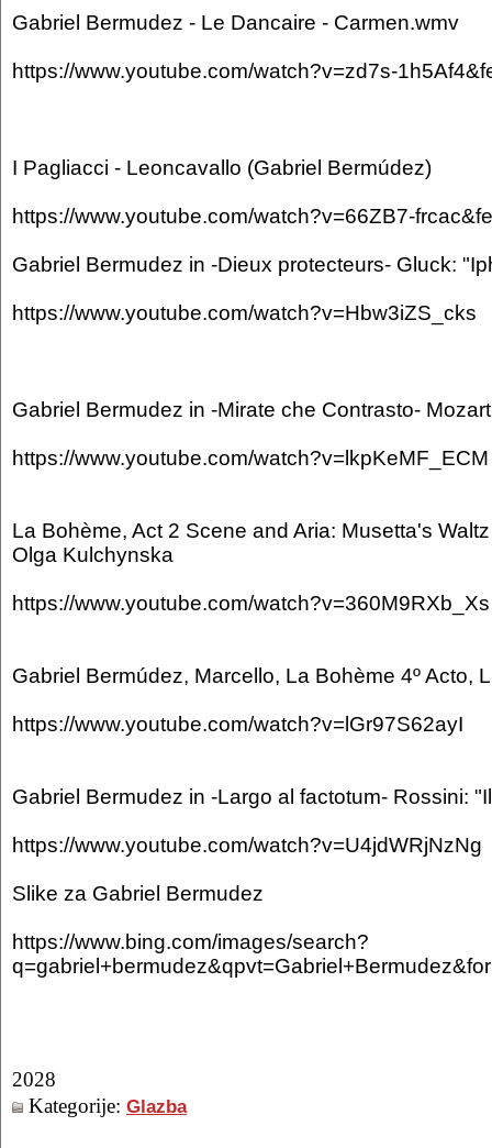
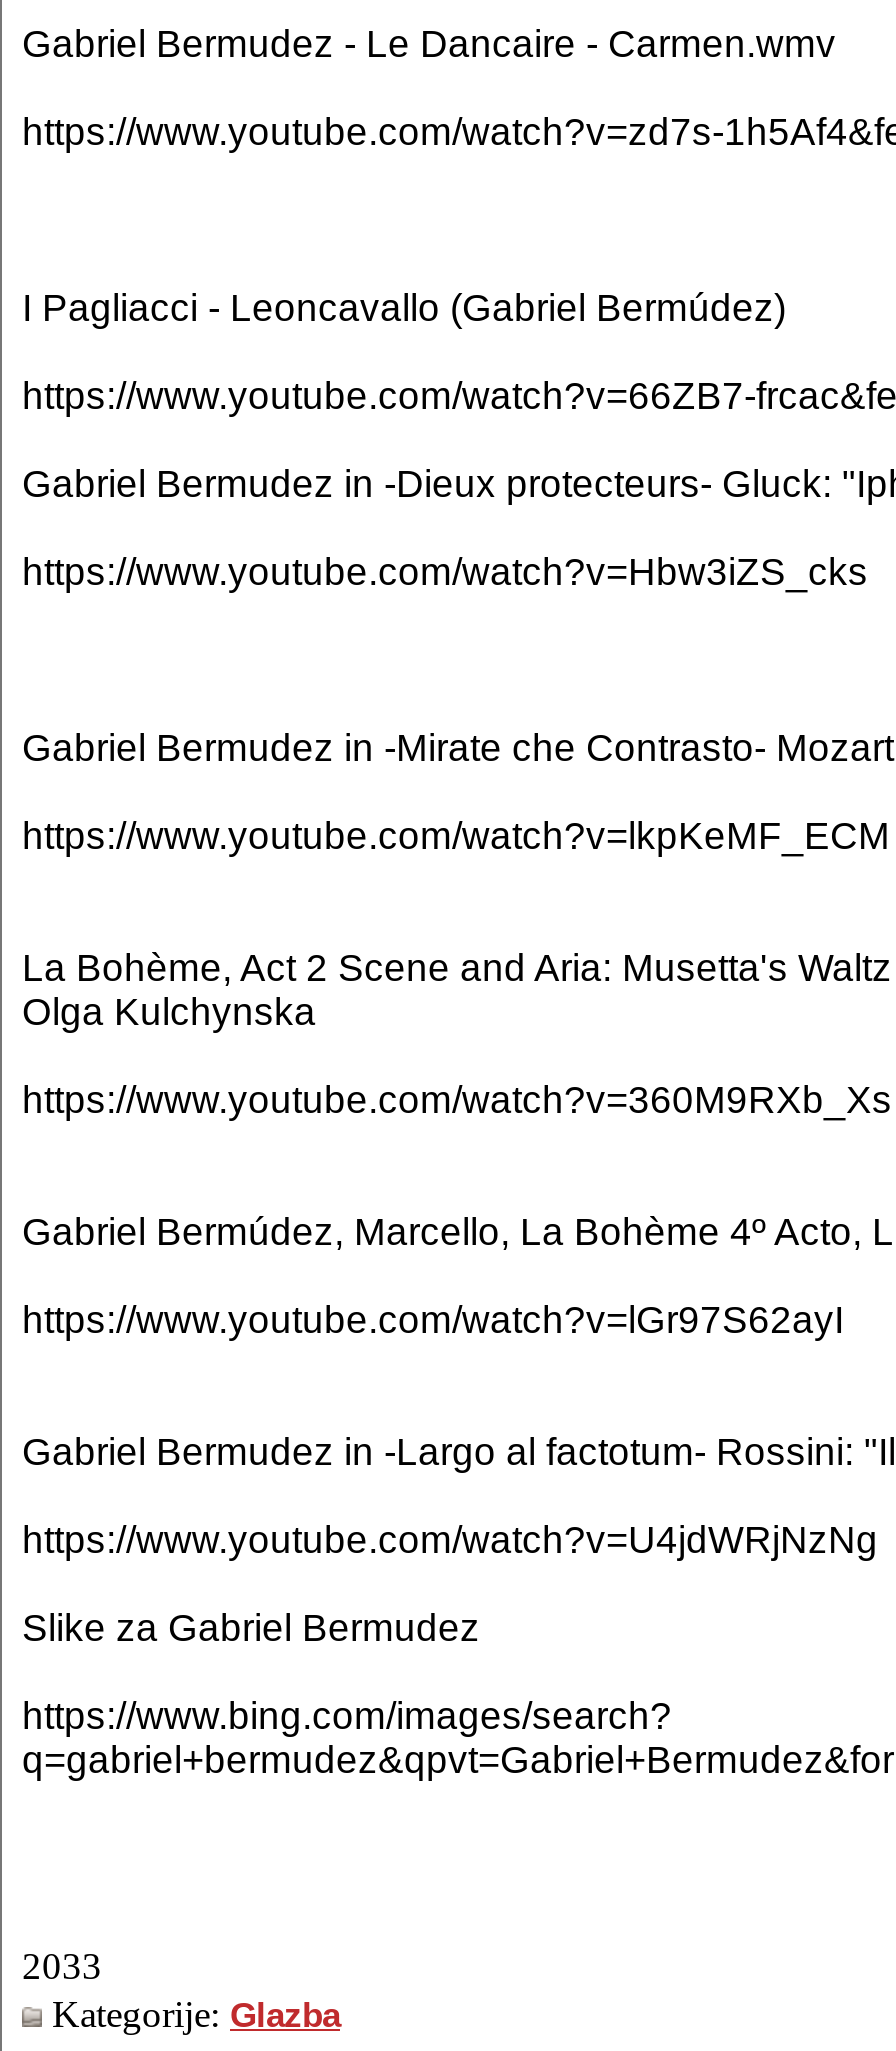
- 2028
+ 2033
